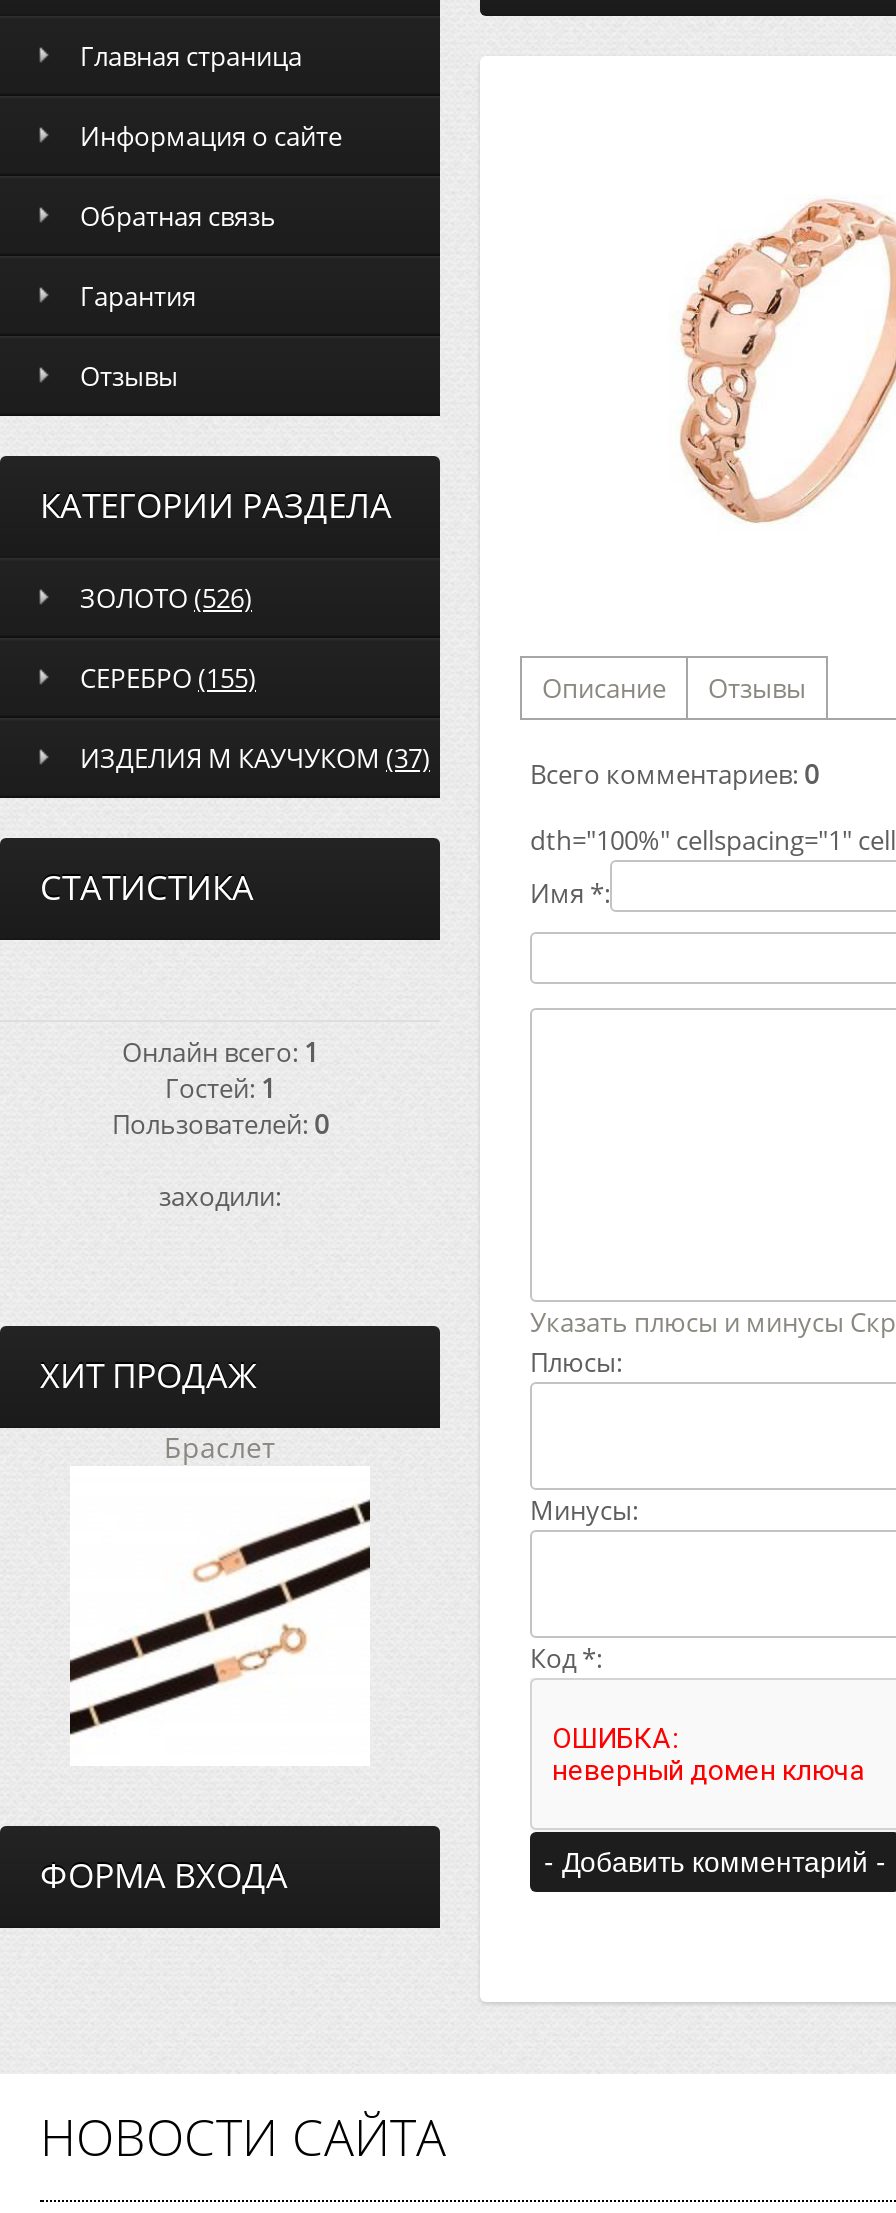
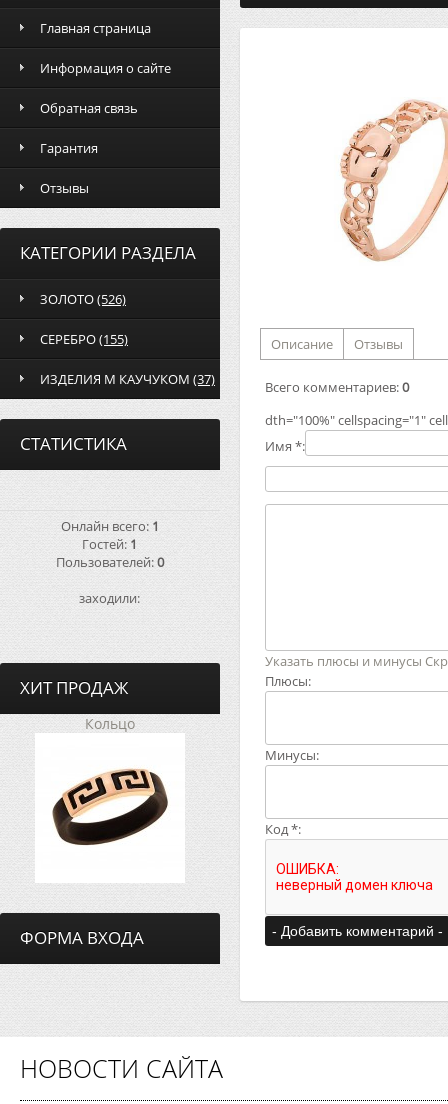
- Браслет
+ Кольцо

- [image]
+ [image]
